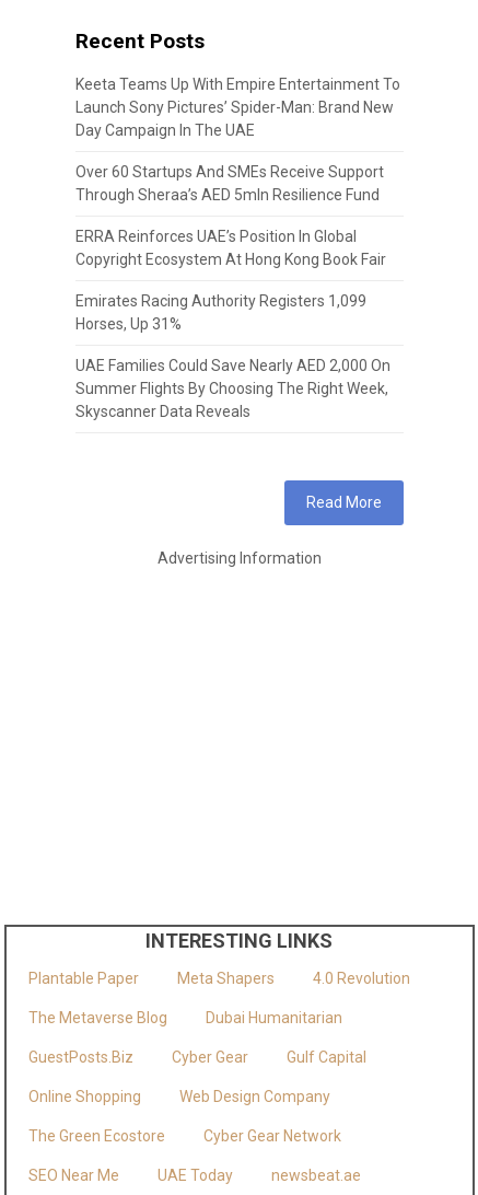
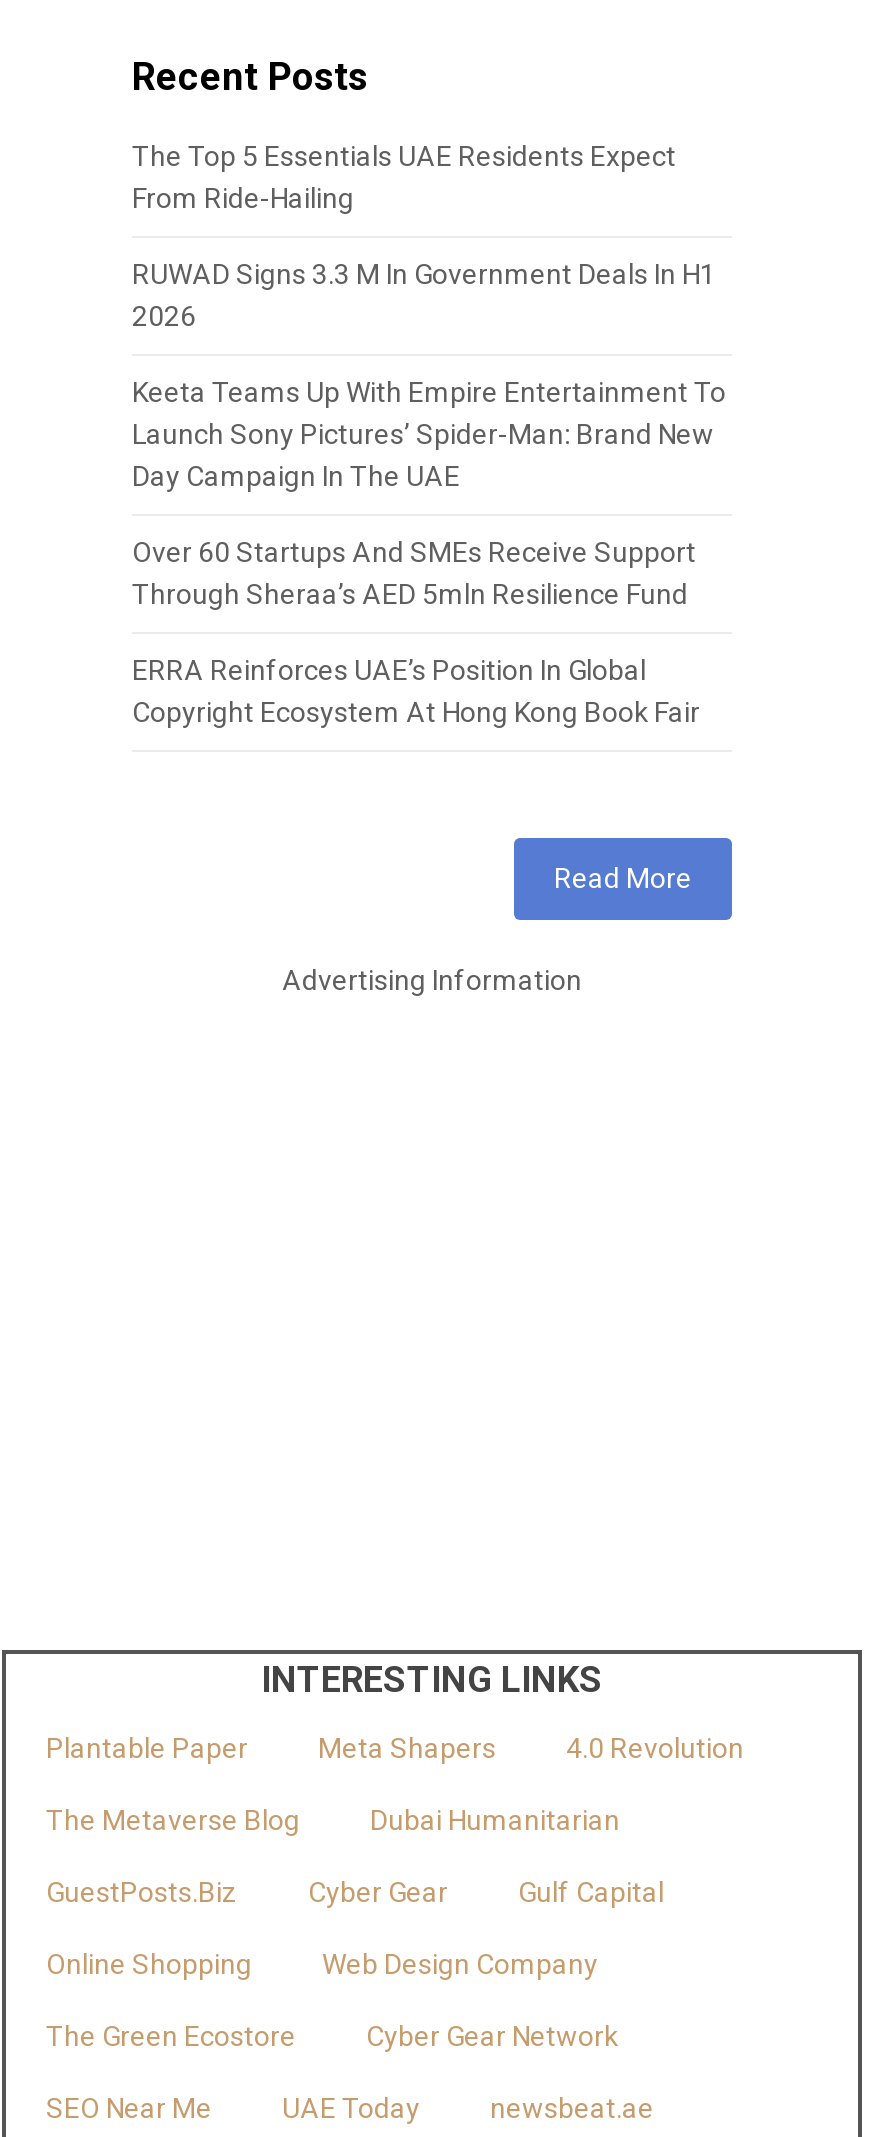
+ The Top 5 Essentials UAE Residents Expect
+ From Ride-Hailing
+ RUWAD Signs 3.3 M In Government Deals In H1
+ 2026

moved down: Keeta Teams Up With Empire Entertainment To | Launch Sony Pictures’ Spider-Man: Brand New | Day Campaign In The UAE | Over 60 Startups And SMEs Receive Support | Through Sheraa’s AED 5mln Resilience Fund | ERRA Reinforces UAE’s Position In Global | Copyright Ecosystem At Hong Kong Book Fair

- Emirates Racing Authority Registers 1,099
- Horses, Up 31%
- UAE Families Could Save Nearly AED 2,000 On
- Summer Flights By Choosing The Right Week,
- Skyscanner Data Reveals
